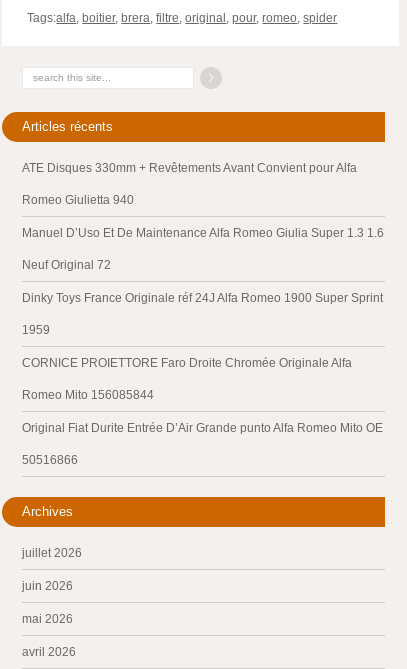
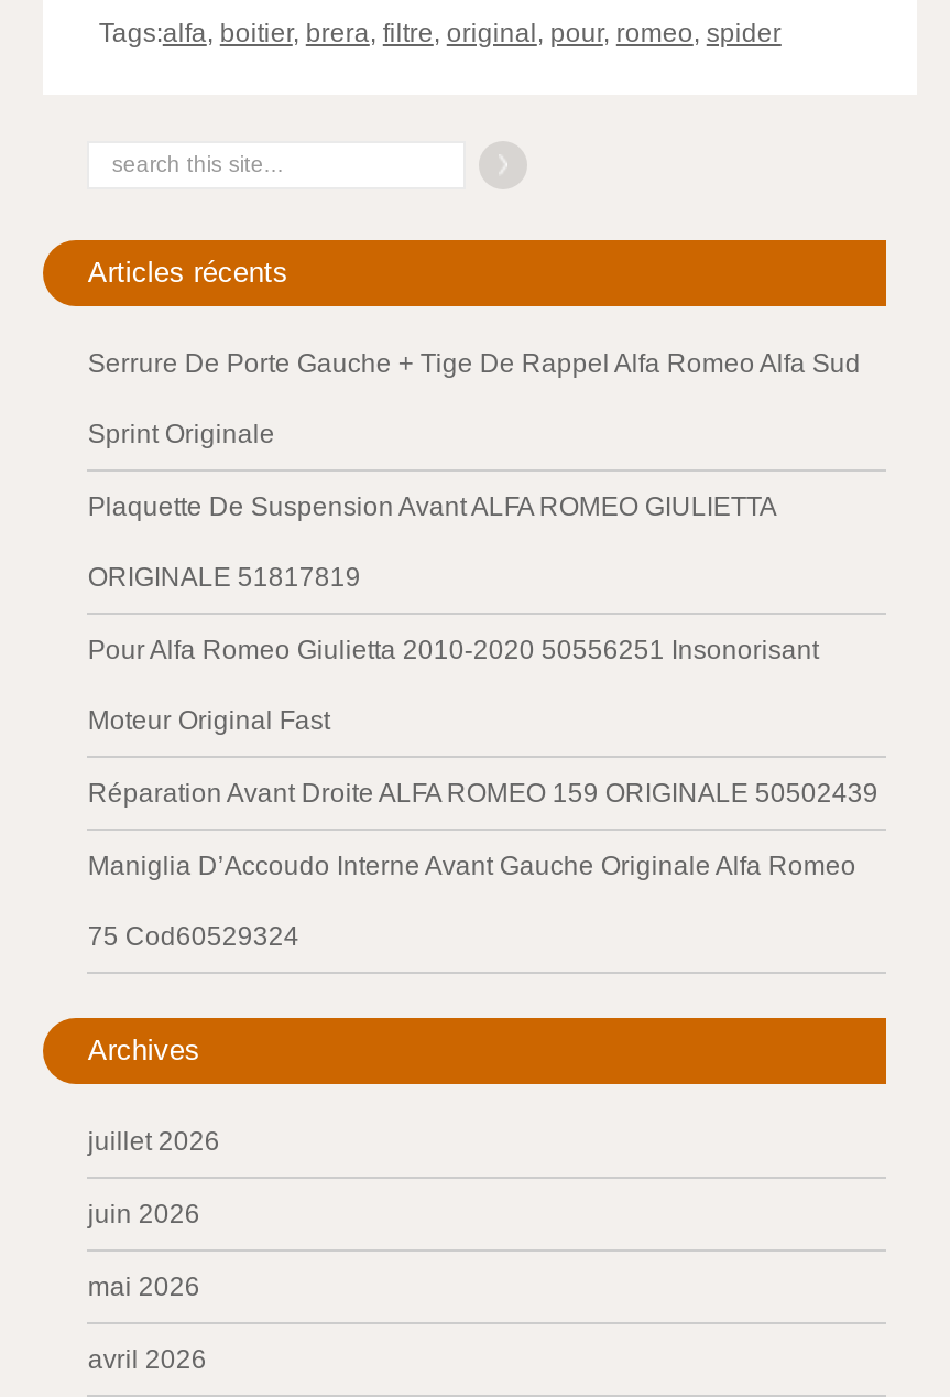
- ATE Disques 330mm + Revêtements Avant Convient pour Alfa
- Romeo Giulietta 940
- Manuel D’Uso Et De Maintenance Alfa Romeo Giulia Super 1.3 1.6
- Neuf Original 72
- Dinky Toys France Originale réf 24J Alfa Romeo 1900 Super Sprint
- 1959
- CORNICE PROIETTORE Faro Droite Chromée Originale Alfa
- Romeo Mito 156085844
- Original Fiat Durite Entrée D’Air Grande punto Alfa Romeo Mito OE
- 50516866
+ Serrure De Porte Gauche + Tige De Rappel Alfa Romeo Alfa Sud
+ Sprint Originale
+ Plaquette De Suspension Avant ALFA ROMEO GIULIETTA
+ ORIGINALE 51817819
+ Pour Alfa Romeo Giulietta 2010-2020 50556251 Insonorisant
+ Moteur Original Fast
+ Réparation Avant Droite ALFA ROMEO 159 ORIGINALE 50502439
+ Maniglia D’Accoudo Interne Avant Gauche Originale Alfa Romeo
+ 75 Cod60529324
